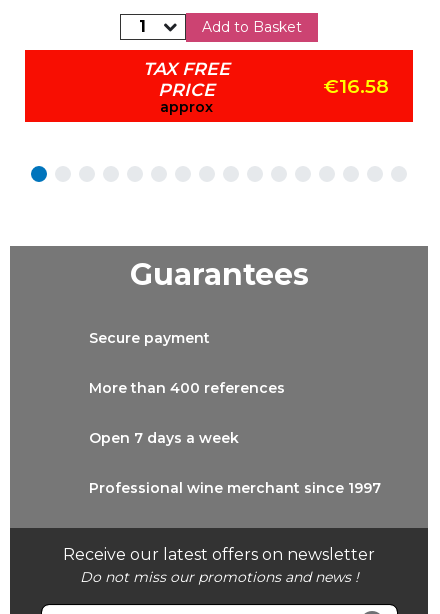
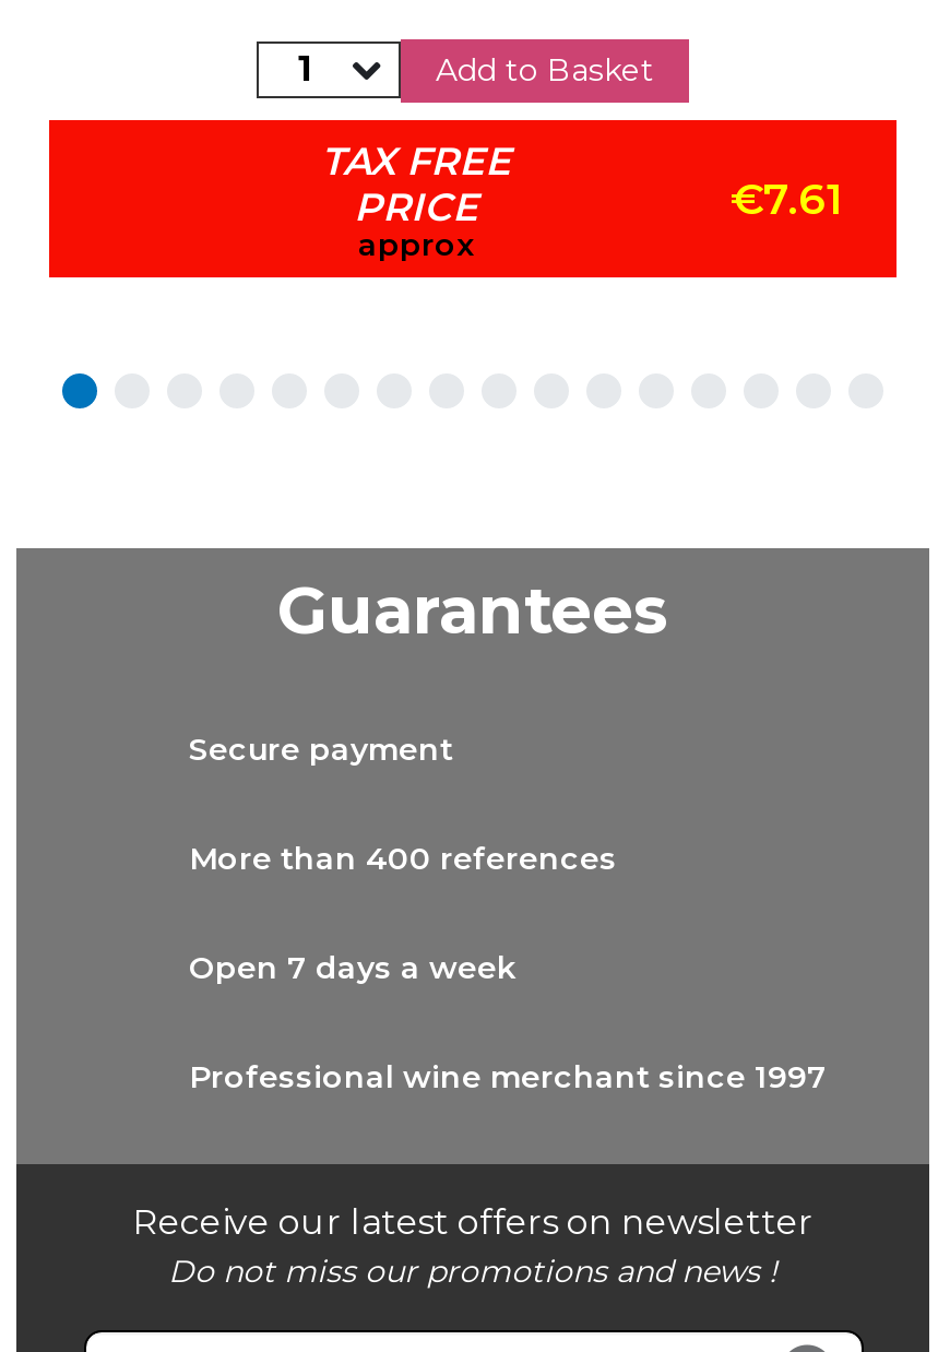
- €16.58
+ €7.61
